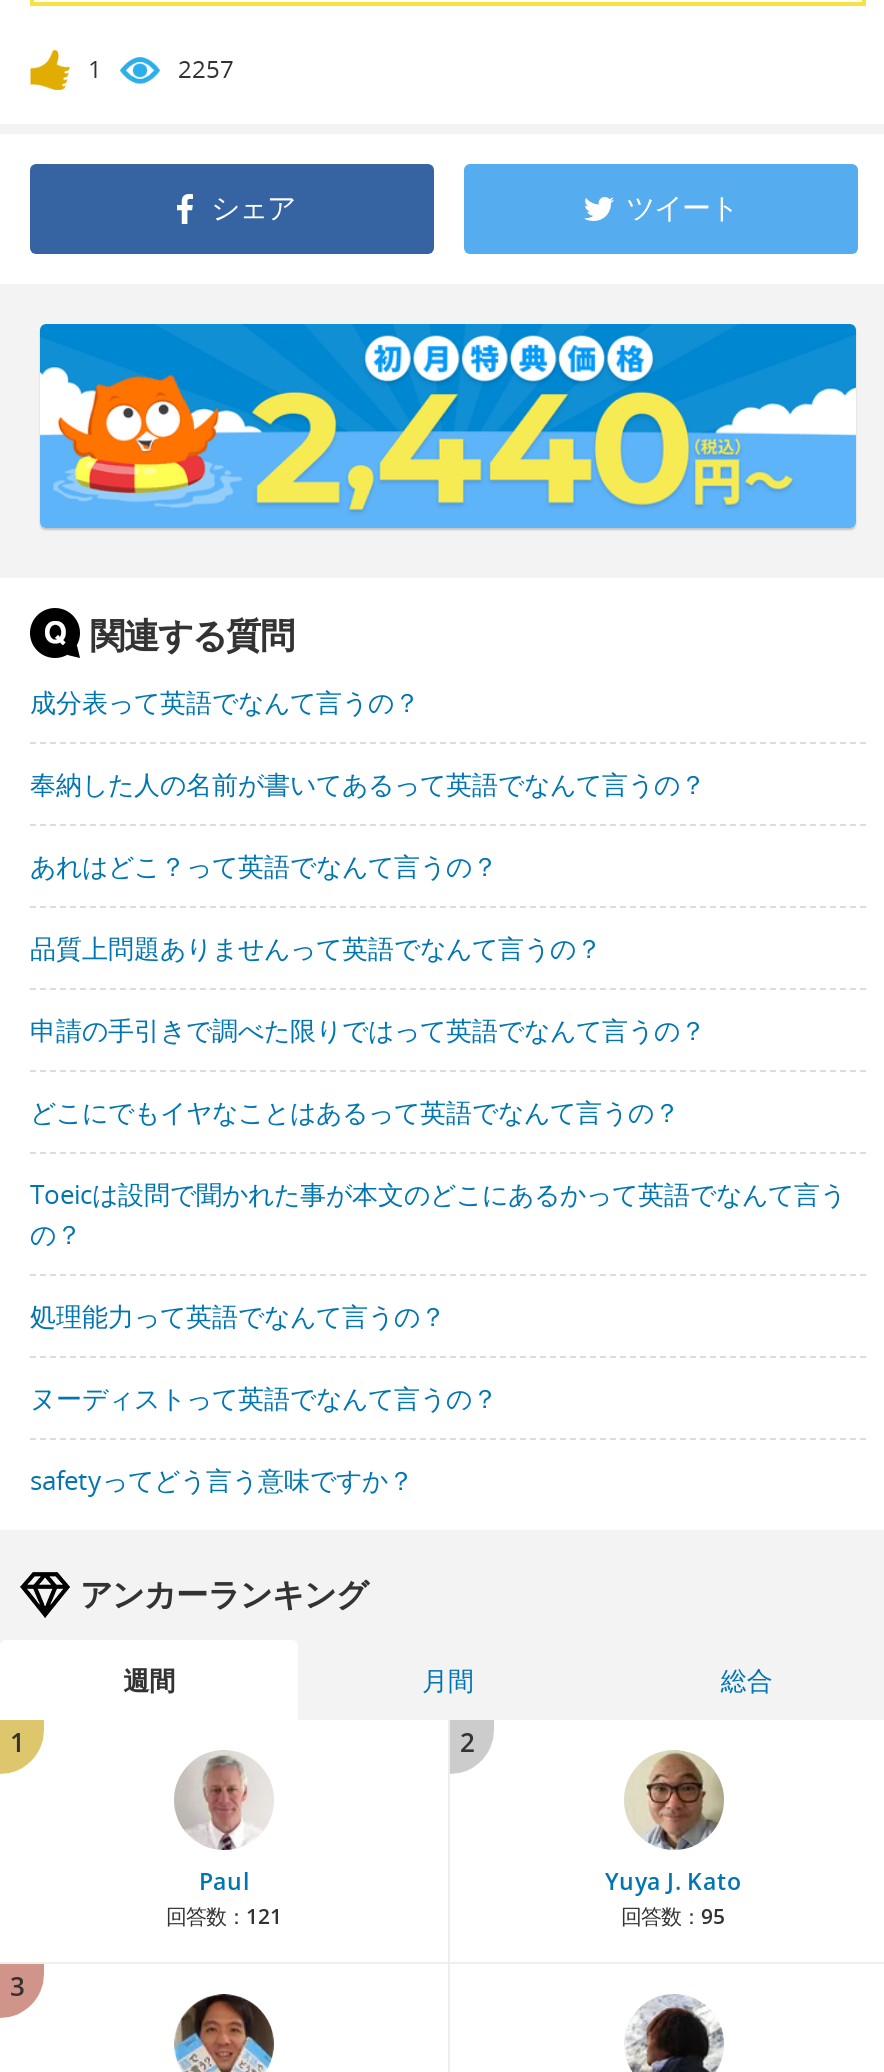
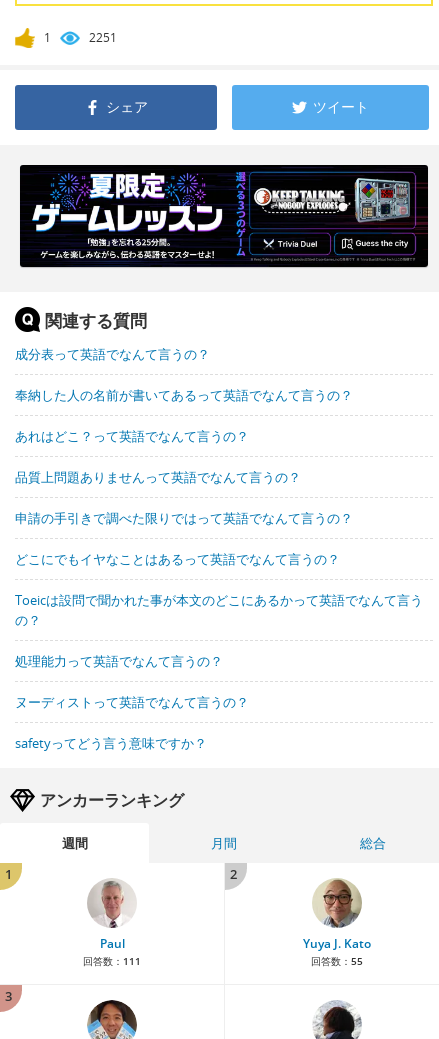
- 2257
+ 2251

- [image]
+ [image]

- 回答数：121
+ 回答数：111

- 回答数：95
+ 回答数：55
